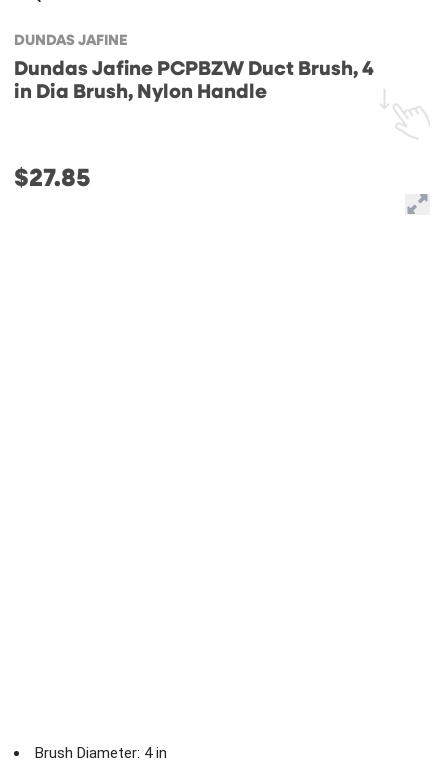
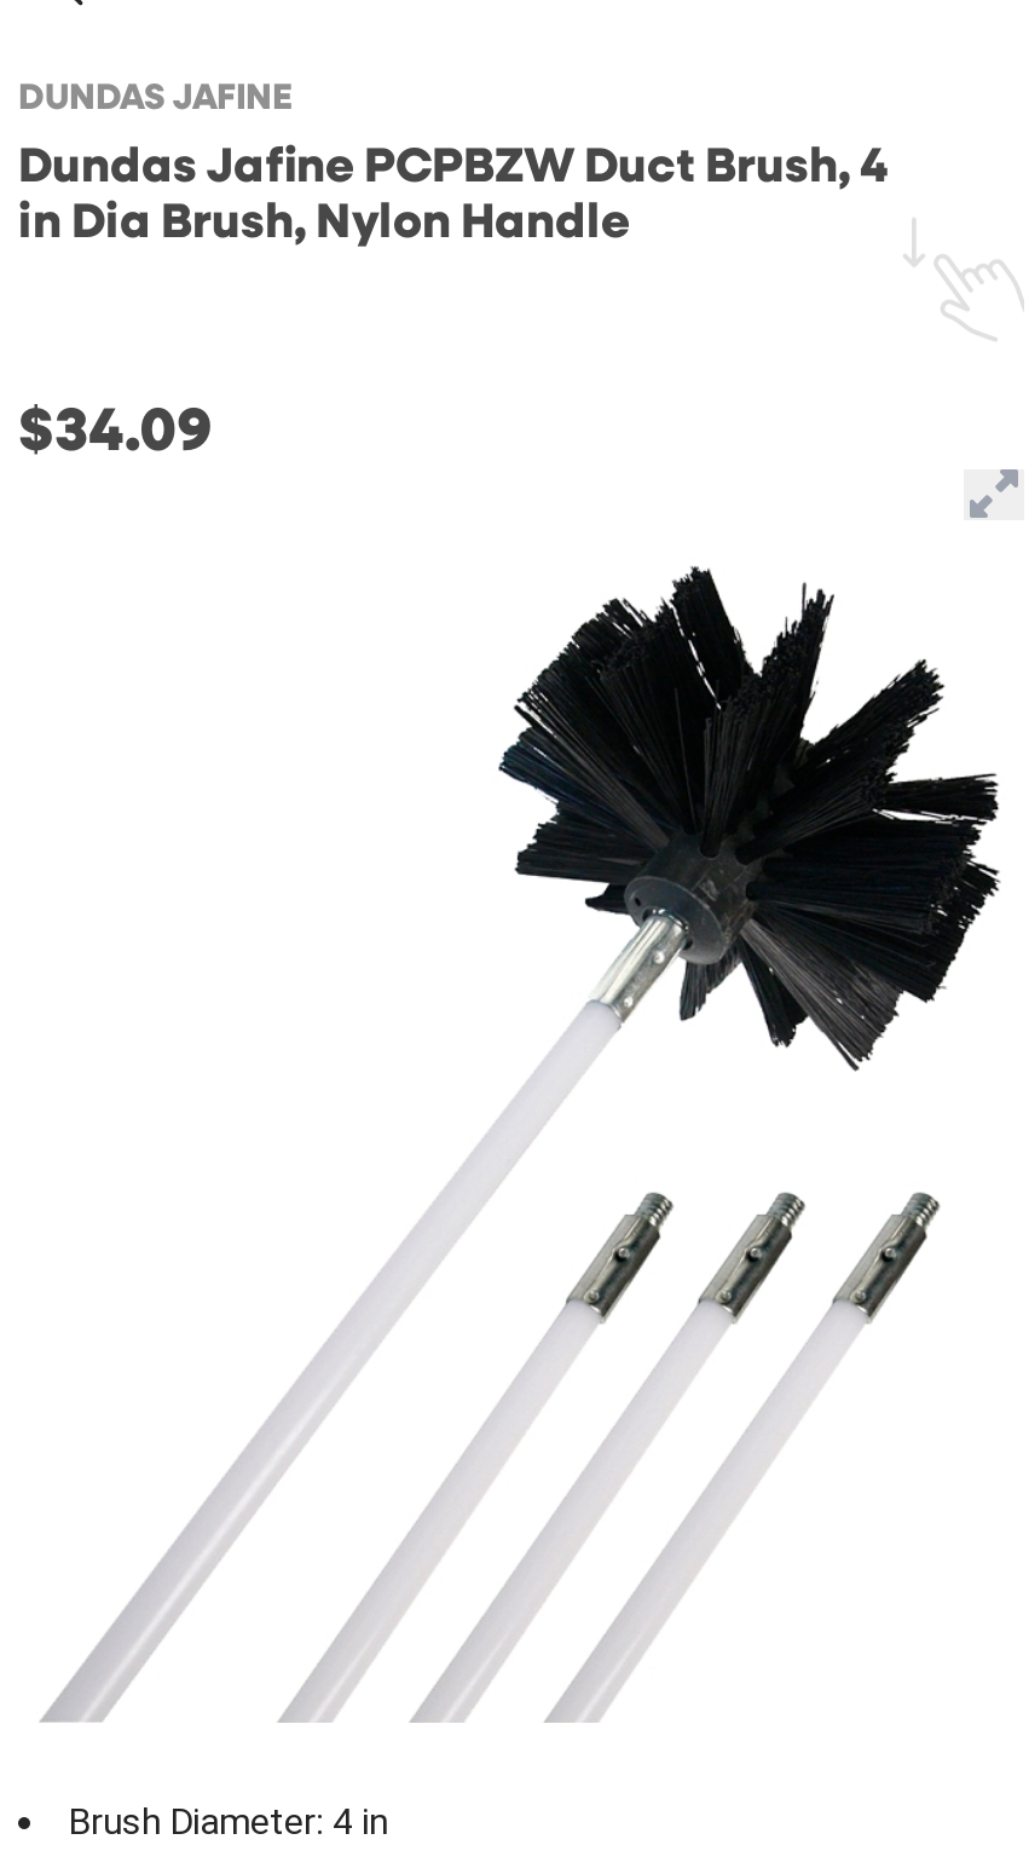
+ [image]

- $27.85
+ $34.09
